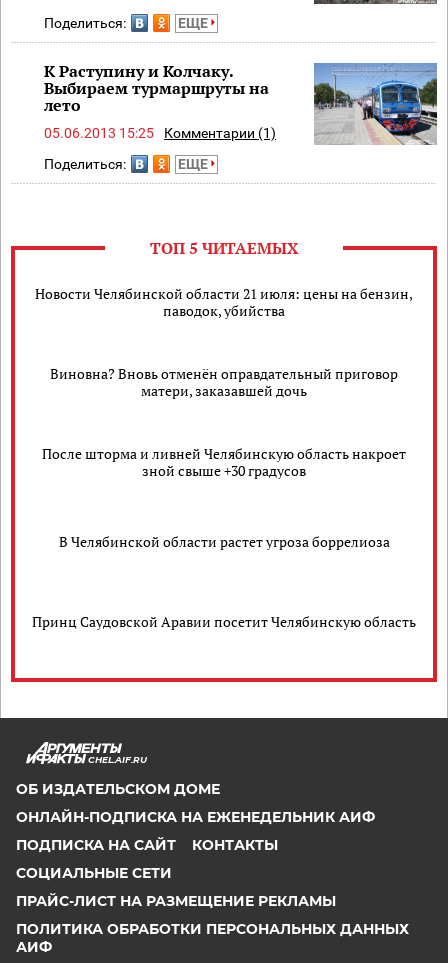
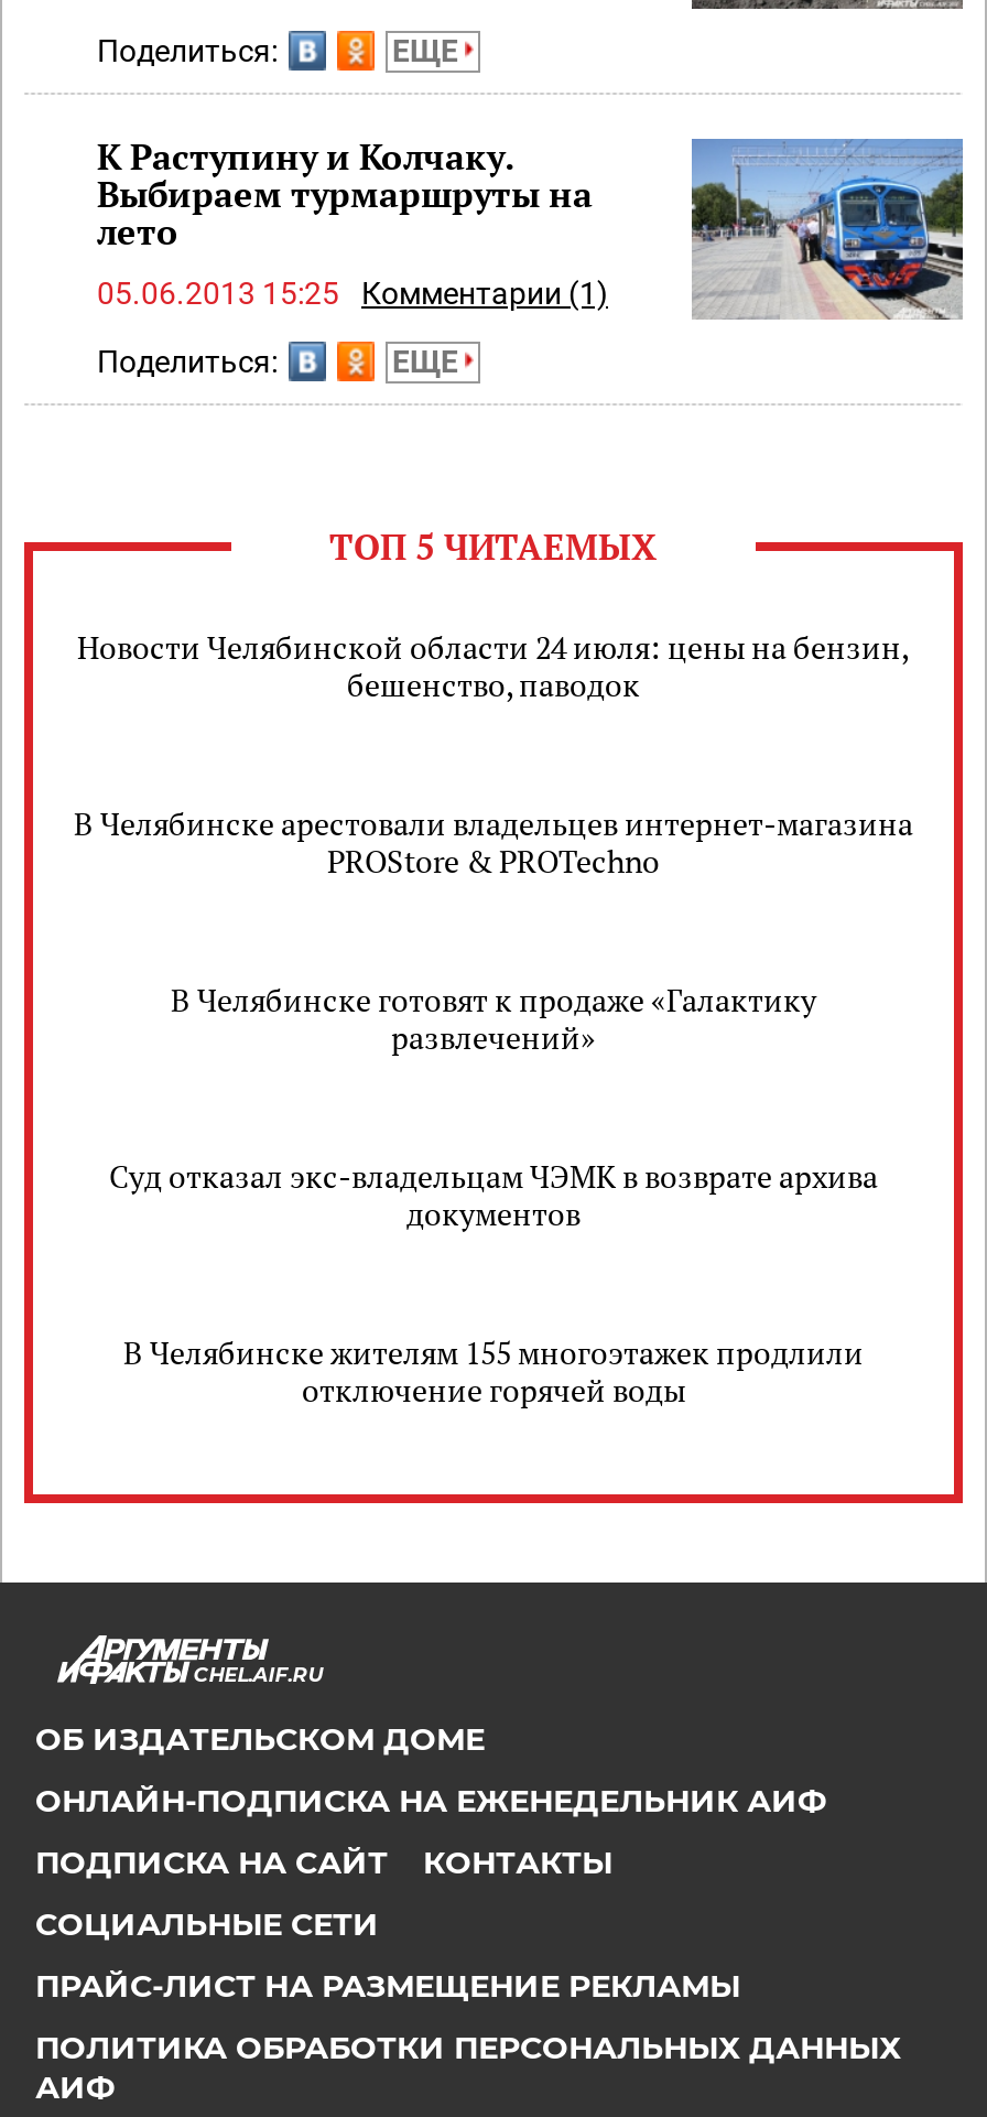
- Новости Челябинской области 21 июля: цены на бензин,
- паводок, убийства
+ Новости Челябинской области 24 июля: цены на бензин,
+ бешенство, паводок

- Виновна? Вновь отменён оправдательный приговор
- матери, заказавшей дочь
+ В Челябинске арестовали владельцев интернет-магазина
+ PROStore & PROTechno

- После шторма и ливней Челябинскую область накроет
- зной свыше +30 градусов
+ В Челябинске готовят к продаже «Галактику
+ развлечений»

- В Челябинской области растет угроза боррелиоза
+ Суд отказал экс-владельцам ЧЭМК в возврате архива
+ документов

- Принц Саудовской Аравии посетит Челябинскую область
+ В Челябинске жителям 155 многоэтажек продлили
+ отключение горячей воды
